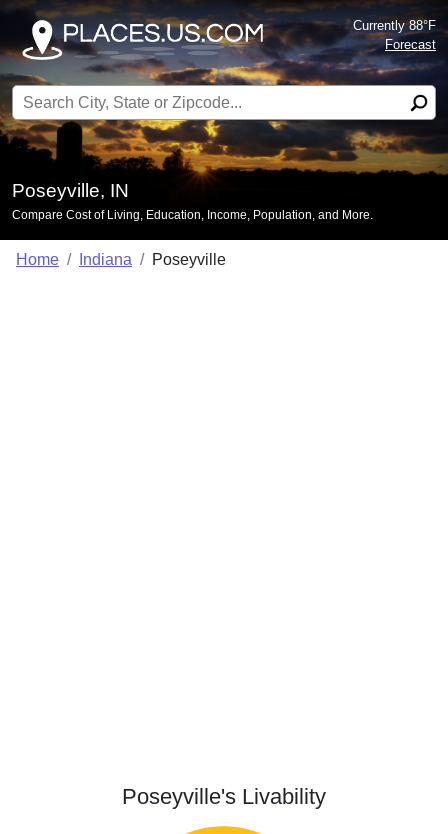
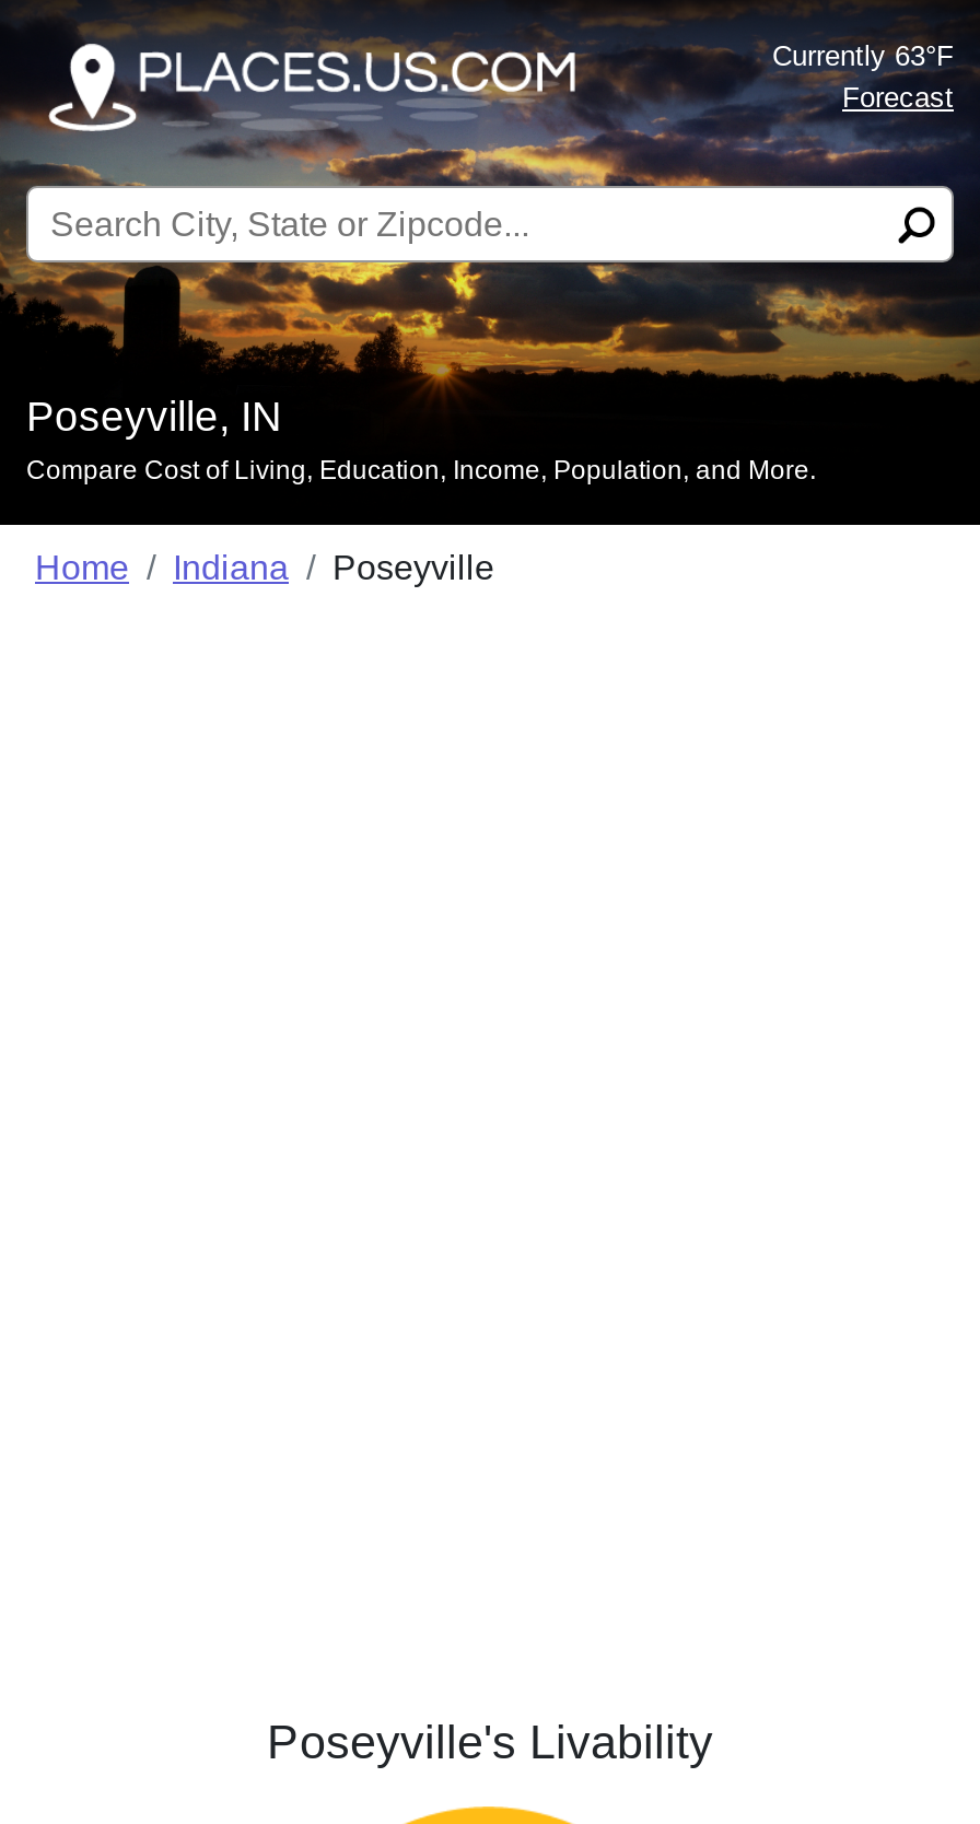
- Currently 88°F
+ Currently 63°F
